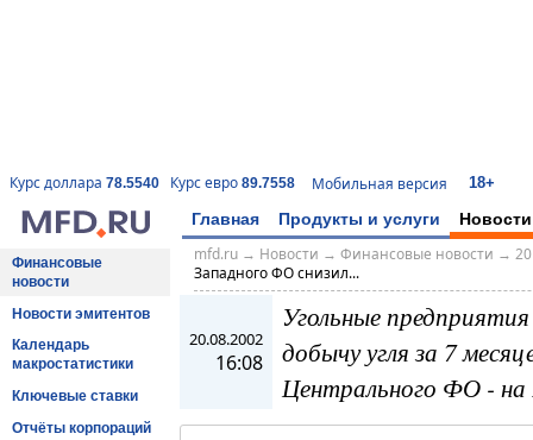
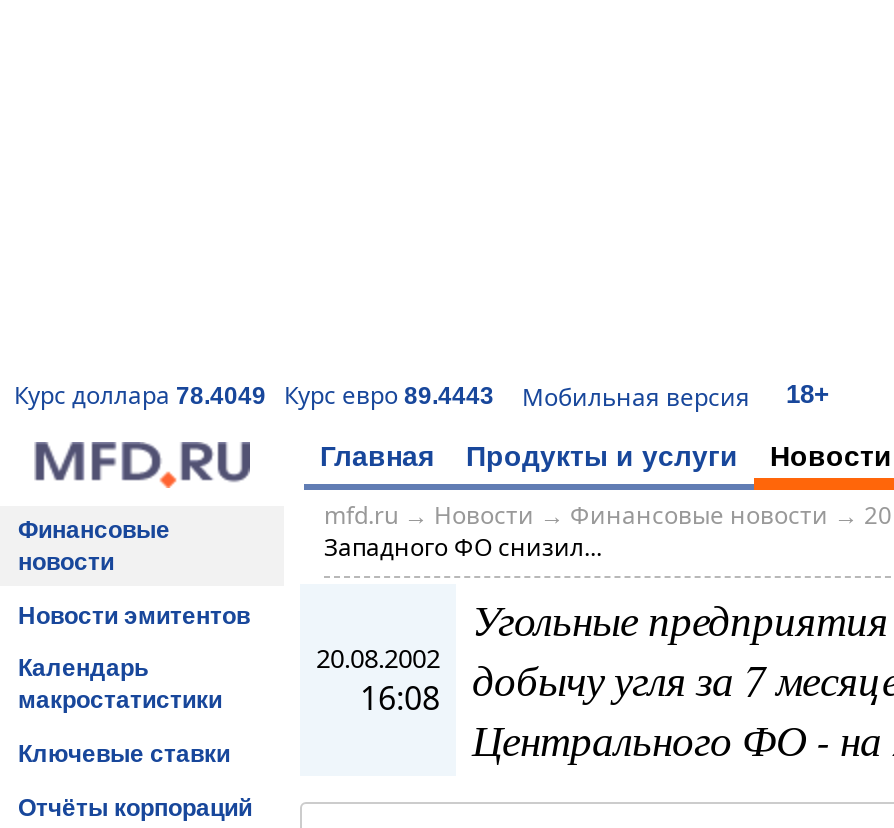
- Курс доллара 78.5540 Курс евро 89.7558
+ Курс доллара 78.4049 Курс евро 89.4443
